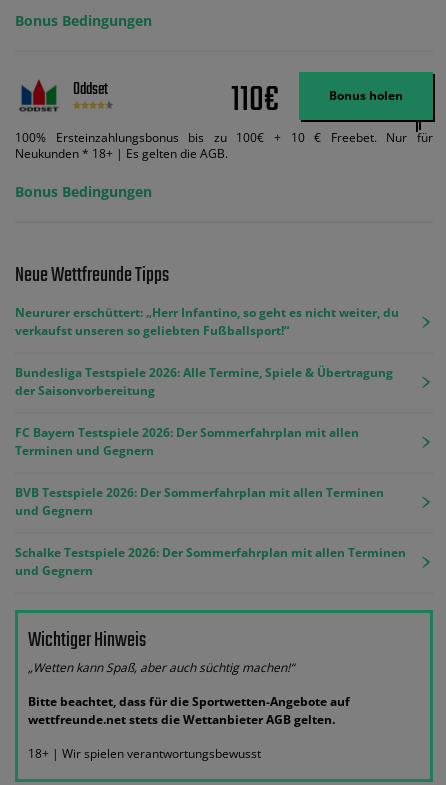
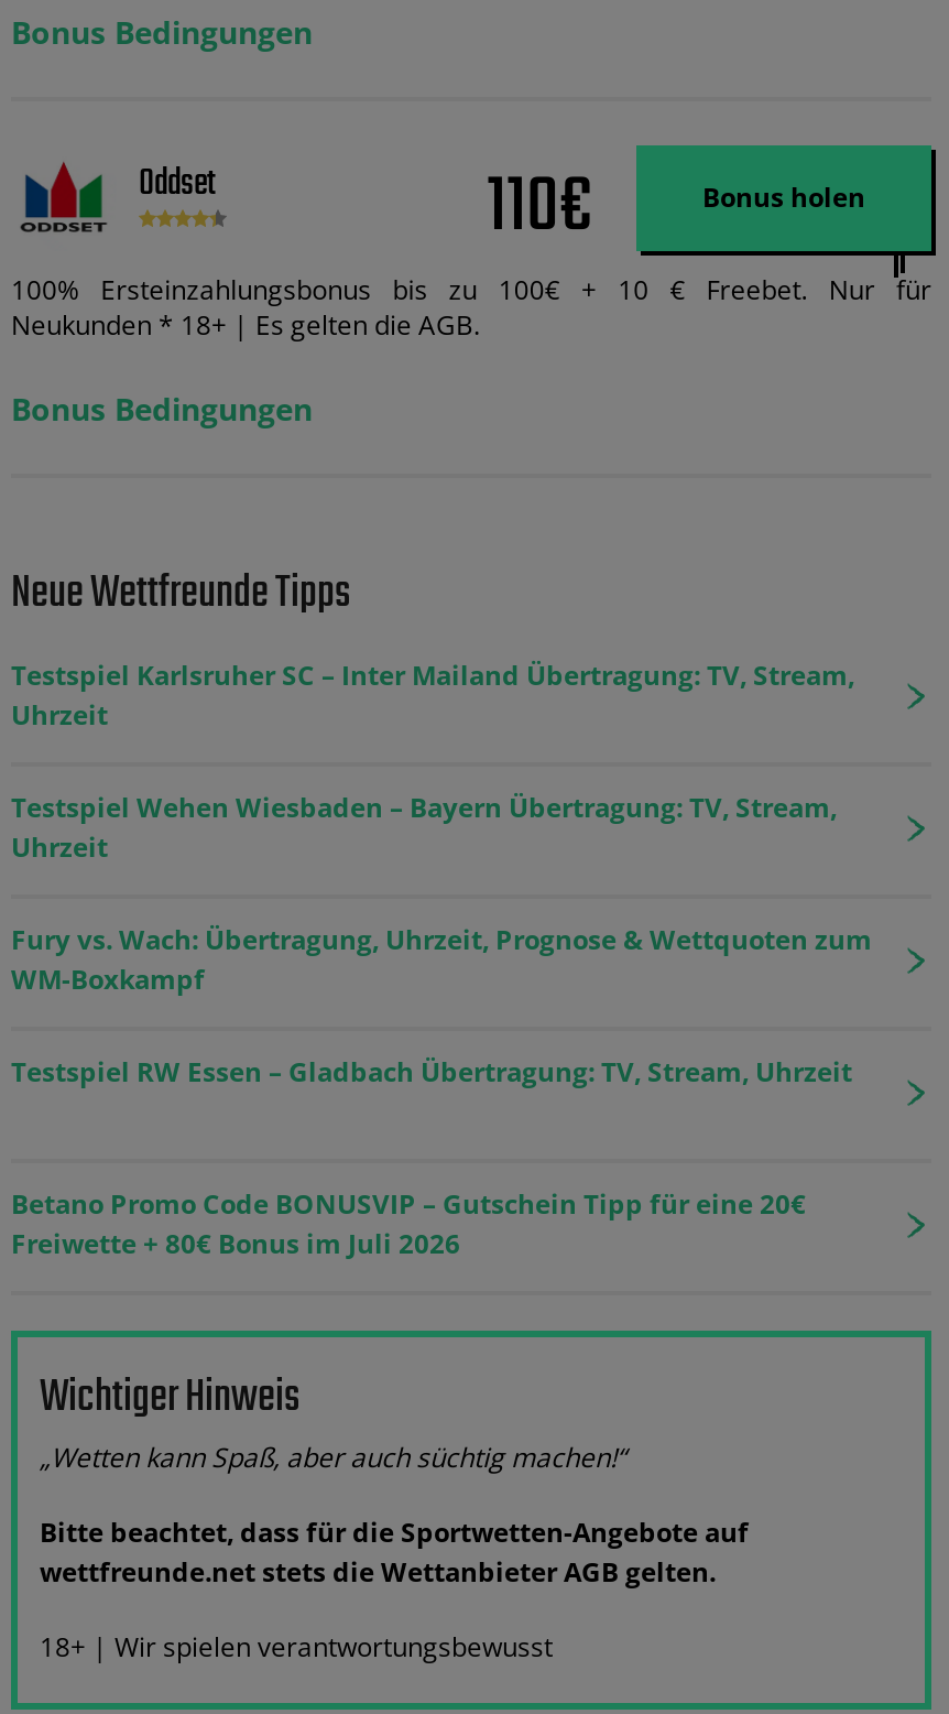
- Neururer erschüttert: „Herr Infantino, so geht es nicht weiter, du
- verkaufst unseren so geliebten Fußballsport!“
+ Testspiel Karlsruher SC – Inter Mailand Übertragung: TV, Stream,
+ Uhrzeit

- Bundesliga Testspiele 2026: Alle Termine, Spiele & Übertragung
- der Saisonvorbereitung
+ Testspiel Wehen Wiesbaden – Bayern Übertragung: TV, Stream,
+ Uhrzeit

- FC Bayern Testspiele 2026: Der Sommerfahrplan mit allen
- Terminen und Gegnern
+ Fury vs. Wach: Übertragung, Uhrzeit, Prognose & Wettquoten zum
+ WM-Boxkampf

- BVB Testspiele 2026: Der Sommerfahrplan mit allen Terminen
- und Gegnern
+ Testspiel RW Essen – Gladbach Übertragung: TV, Stream, Uhrzeit

- Schalke Testspiele 2026: Der Sommerfahrplan mit allen Terminen
- und Gegnern
+ Betano Promo Code BONUSVIP – Gutschein Tipp für eine 20€
+ Freiwette + 80€ Bonus im Juli 2026
